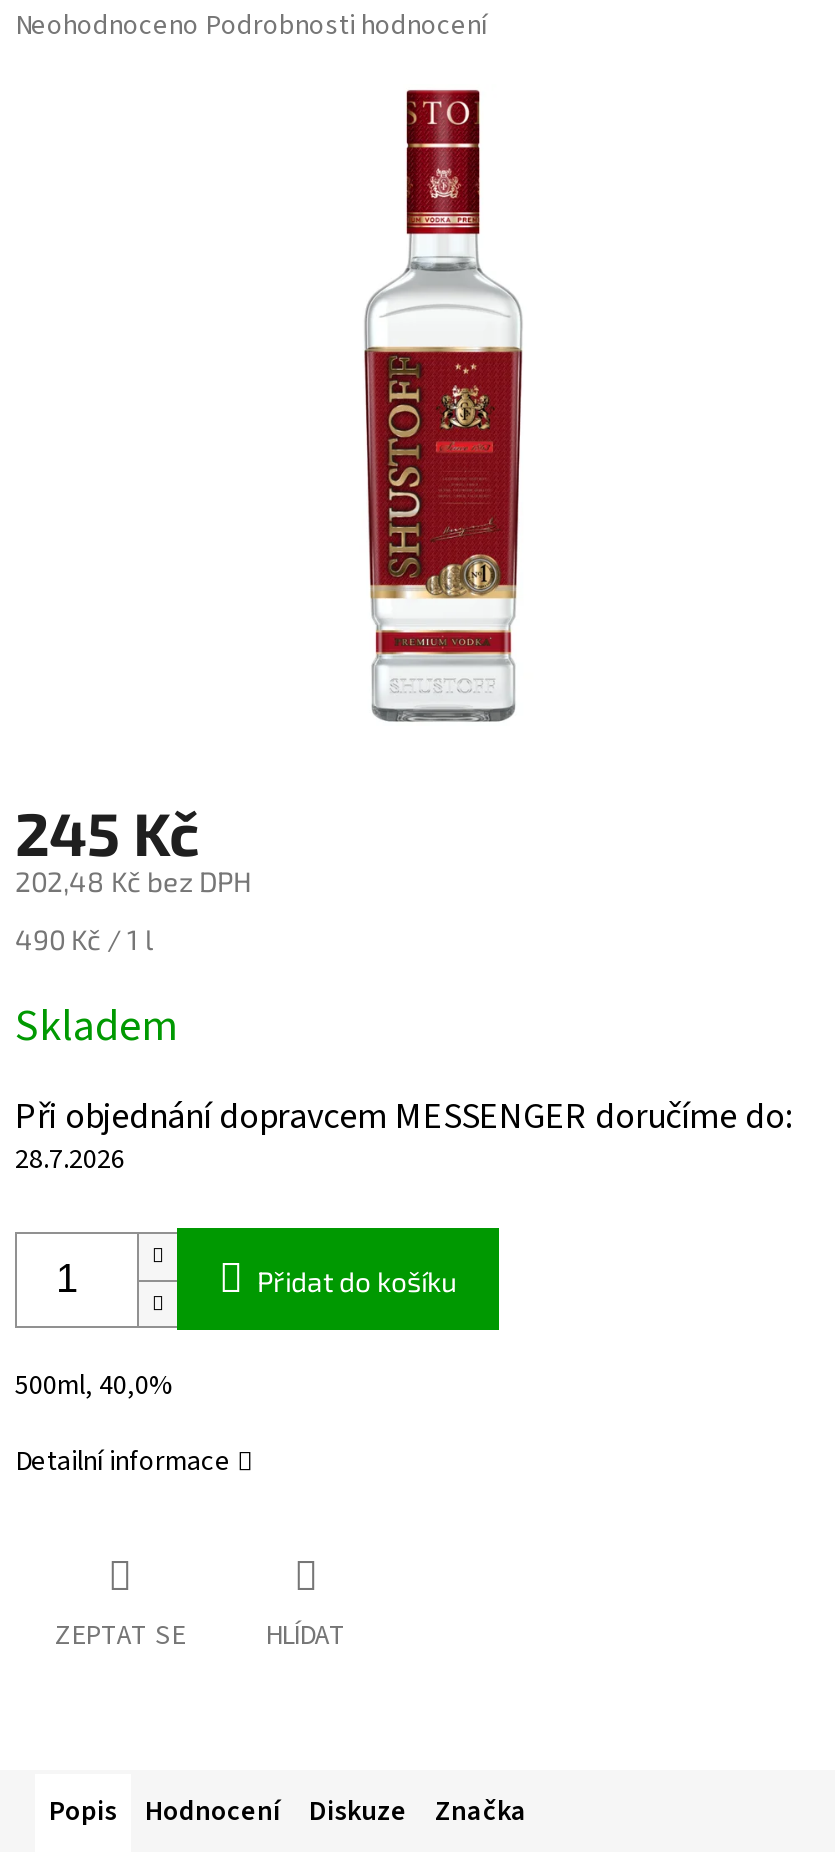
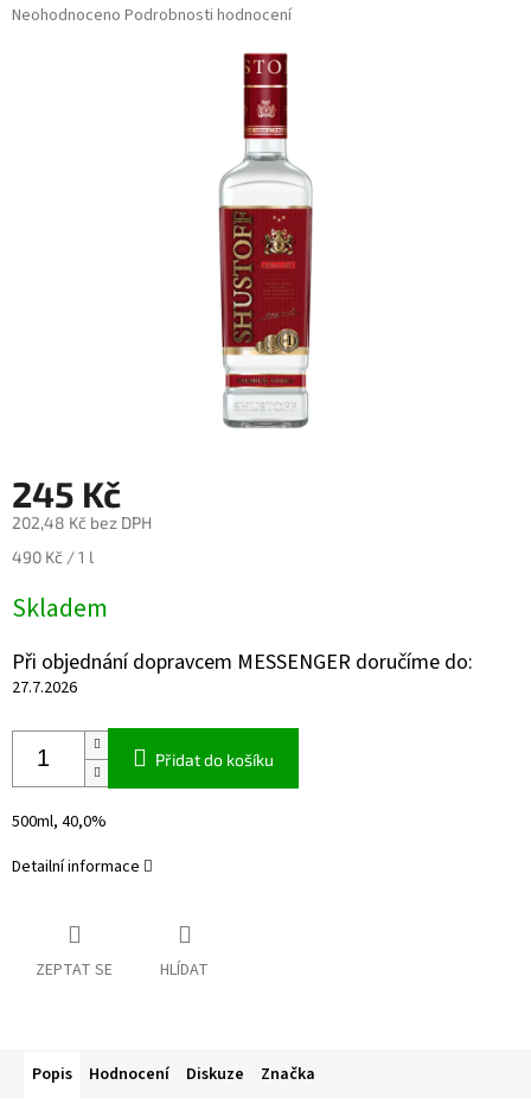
- 28.7.2026
+ 27.7.2026
